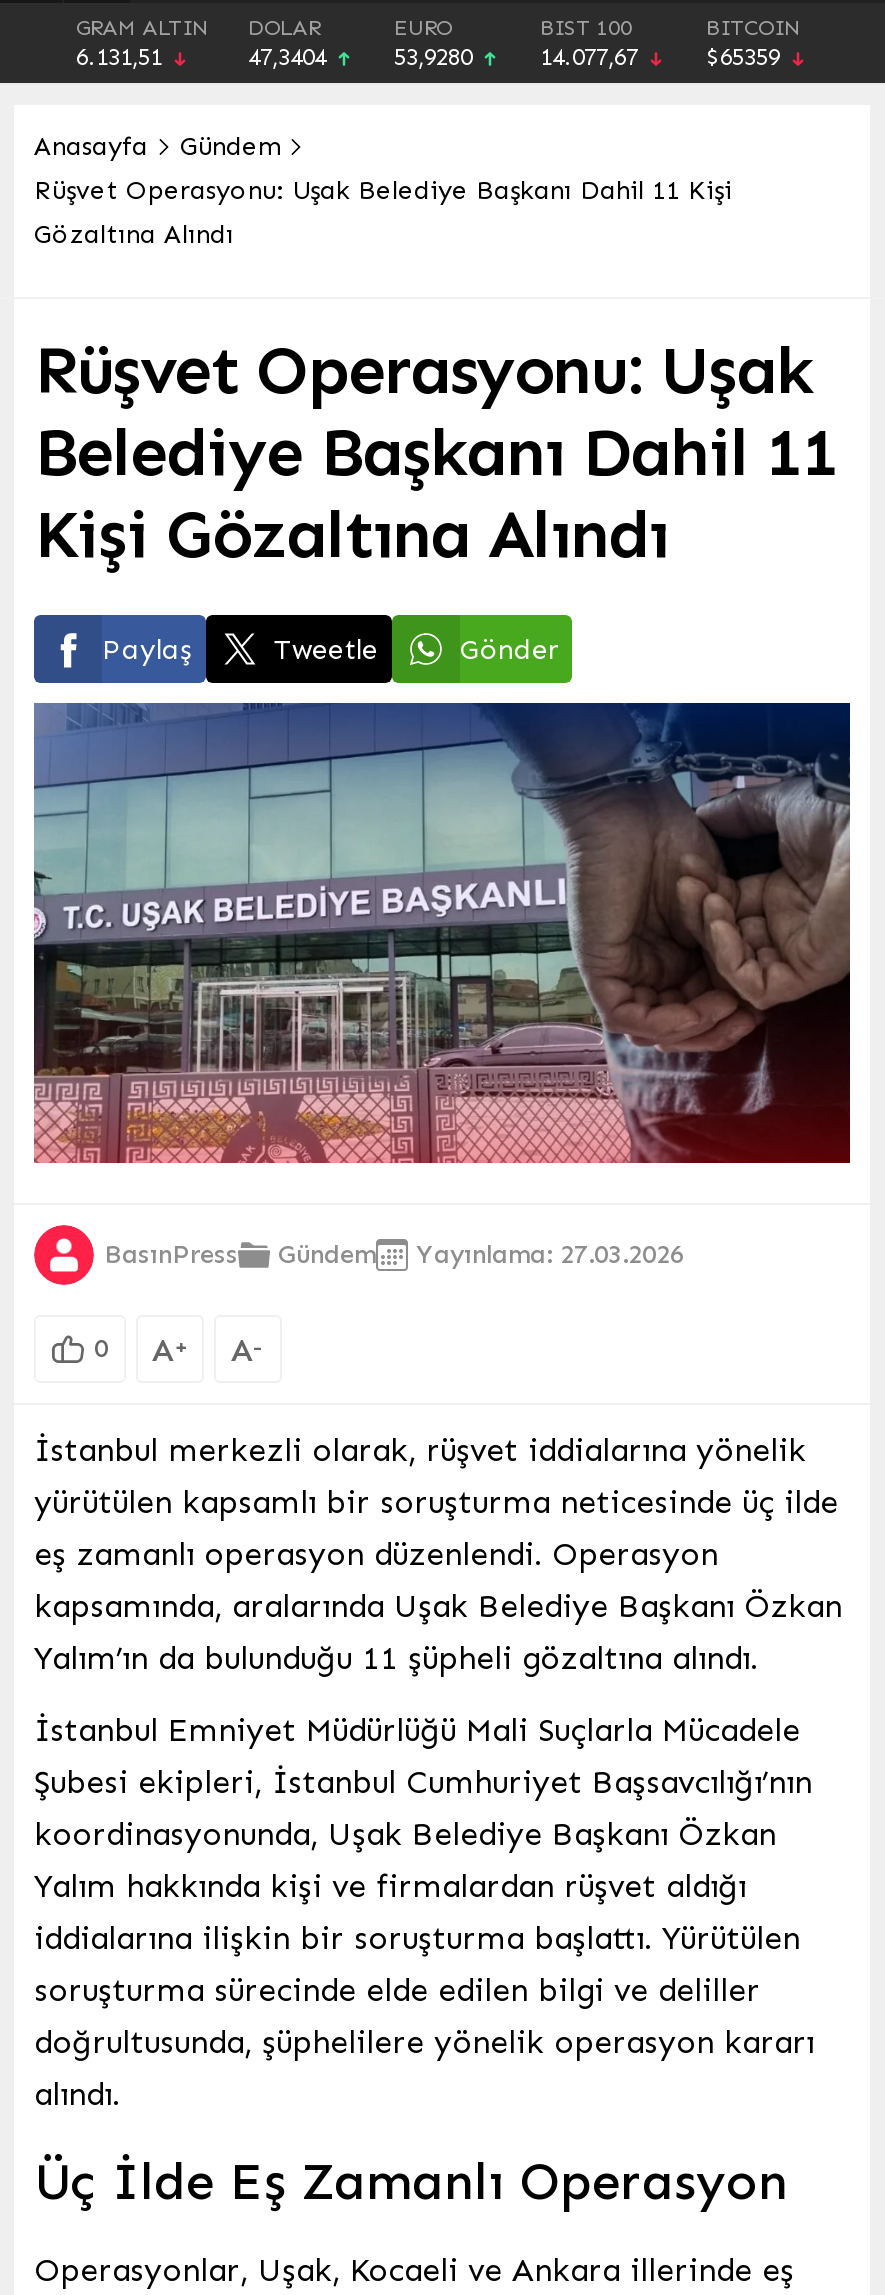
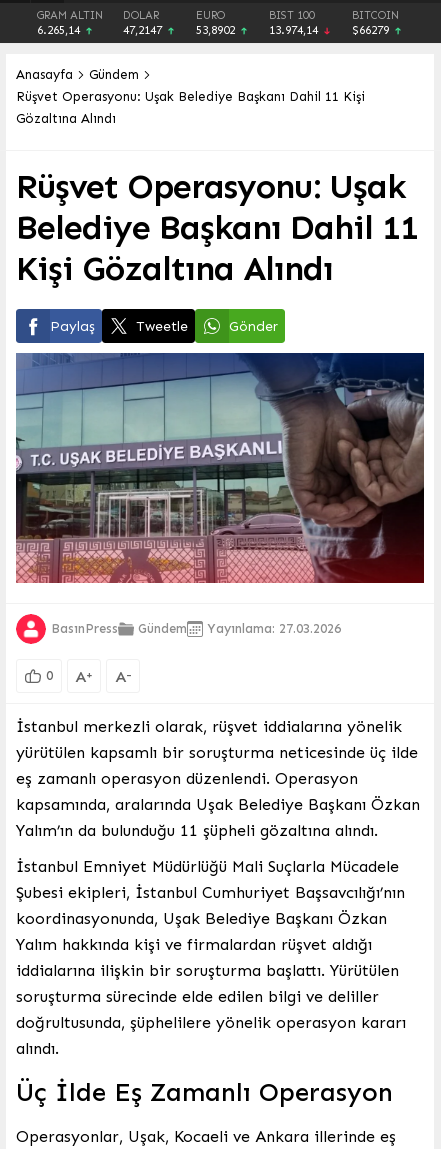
- 6.131,51
+ 6.265,14

- 47,3404
+ 47,2147

- 53,9280
+ 53,8902

- 14.077,67
+ 13.974,14

- $65359
+ $66279
